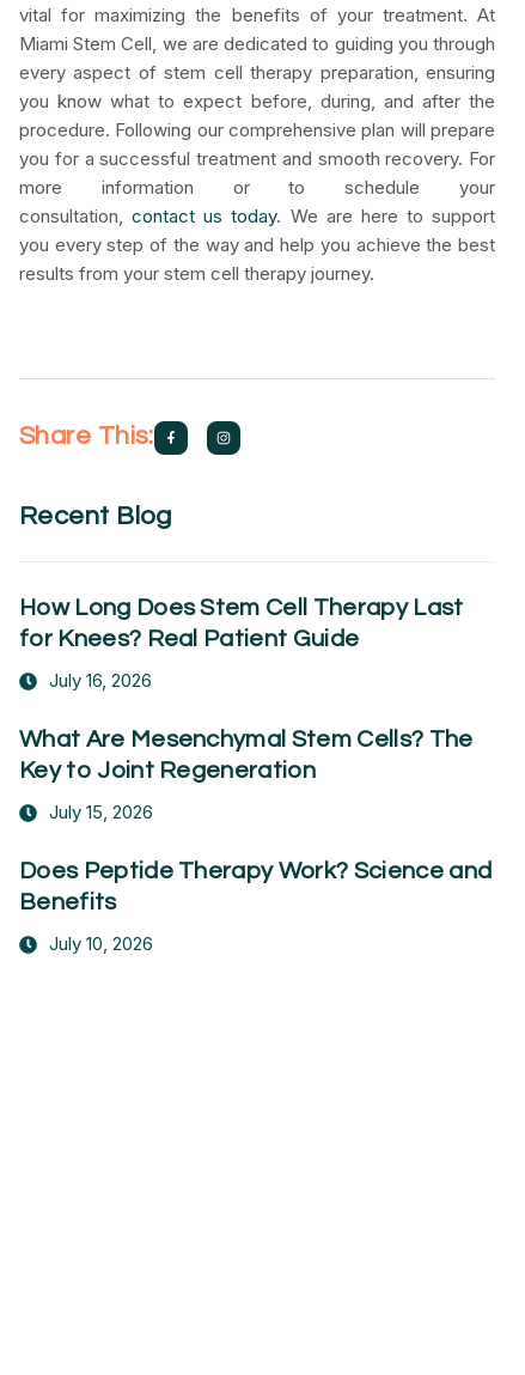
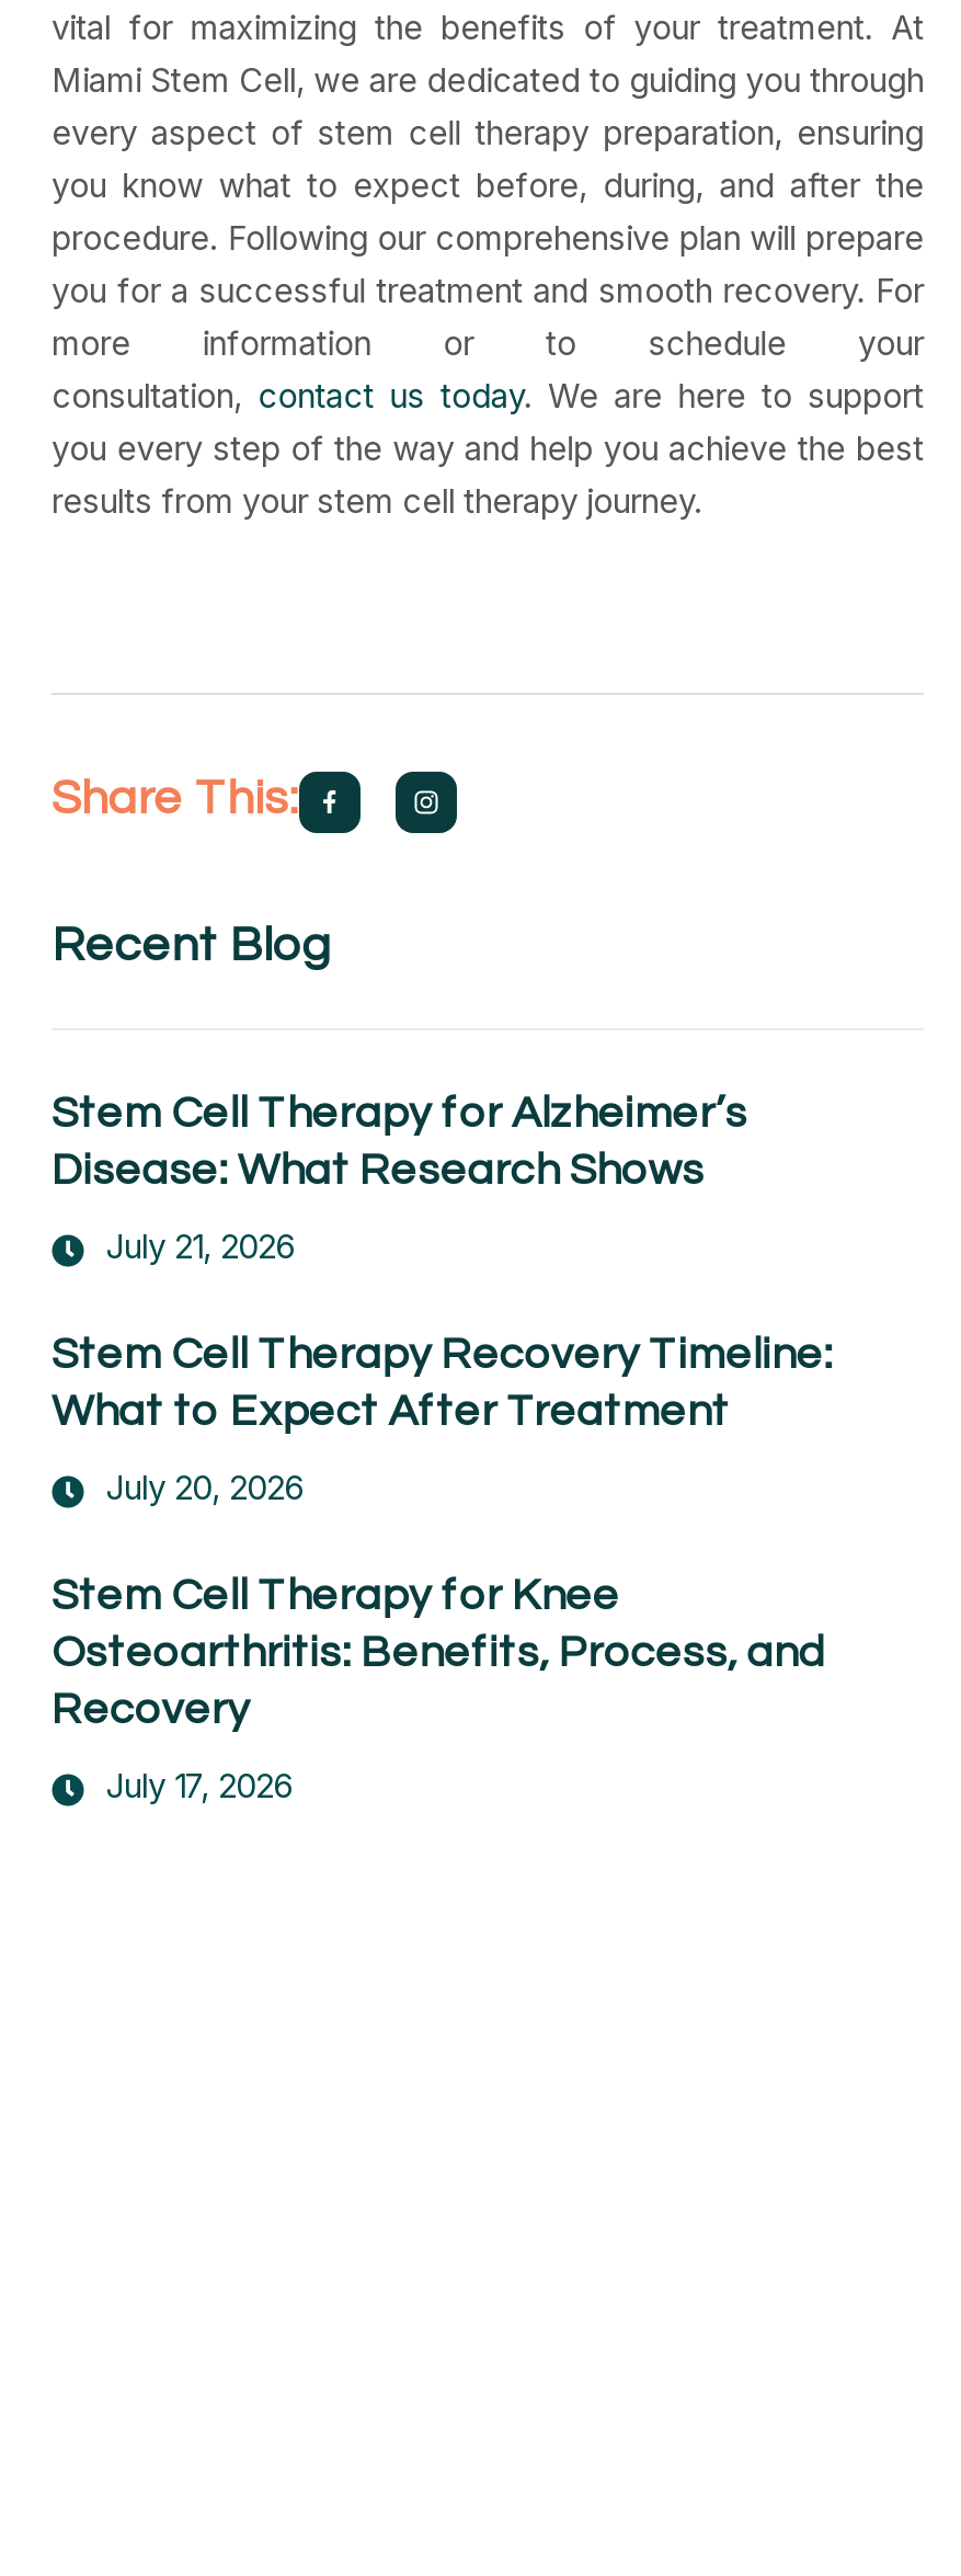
- How Long Does Stem Cell Therapy Last
- for Knees? Real Patient Guide
+ Stem Cell Therapy for Alzheimer’s
+ Disease: What Research Shows

- July 16, 2026
+ July 21, 2026

- What Are Mesenchymal Stem Cells? The
- Key to Joint Regeneration
+ Stem Cell Therapy Recovery Timeline:
+ What to Expect After Treatment

- July 15, 2026
+ July 20, 2026

- Does Peptide Therapy Work? Science and
- Benefits
+ Stem Cell Therapy for Knee
+ Osteoarthritis: Benefits, Process, and
+ Recovery

- July 10, 2026
+ July 17, 2026
